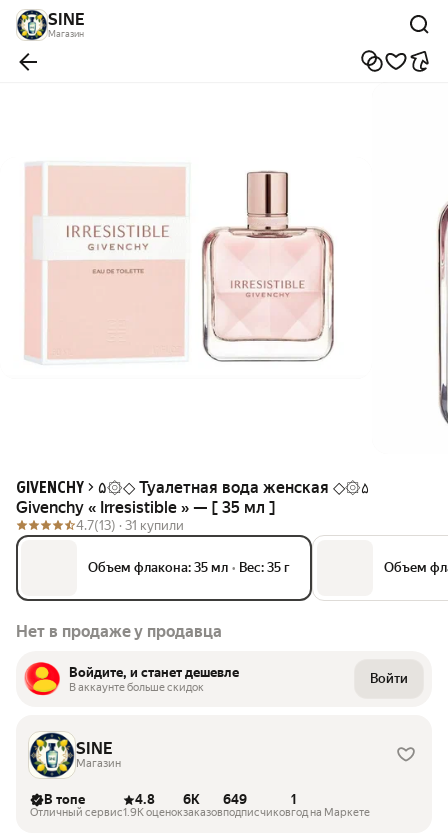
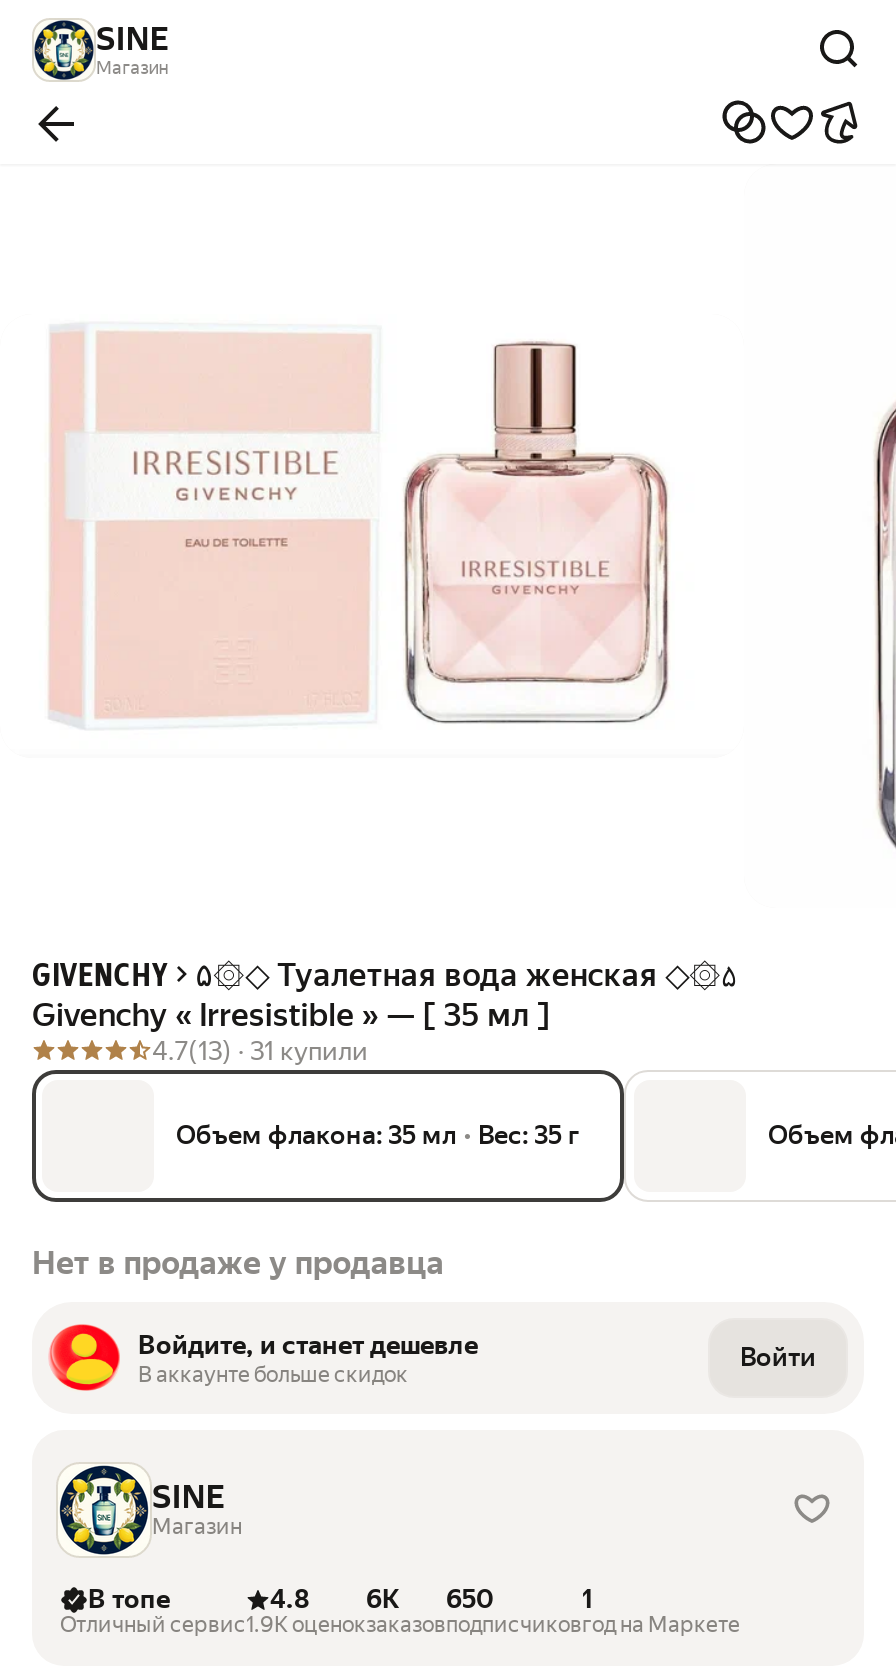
- 4.8 6K 649
+ 4.8 6K 650
